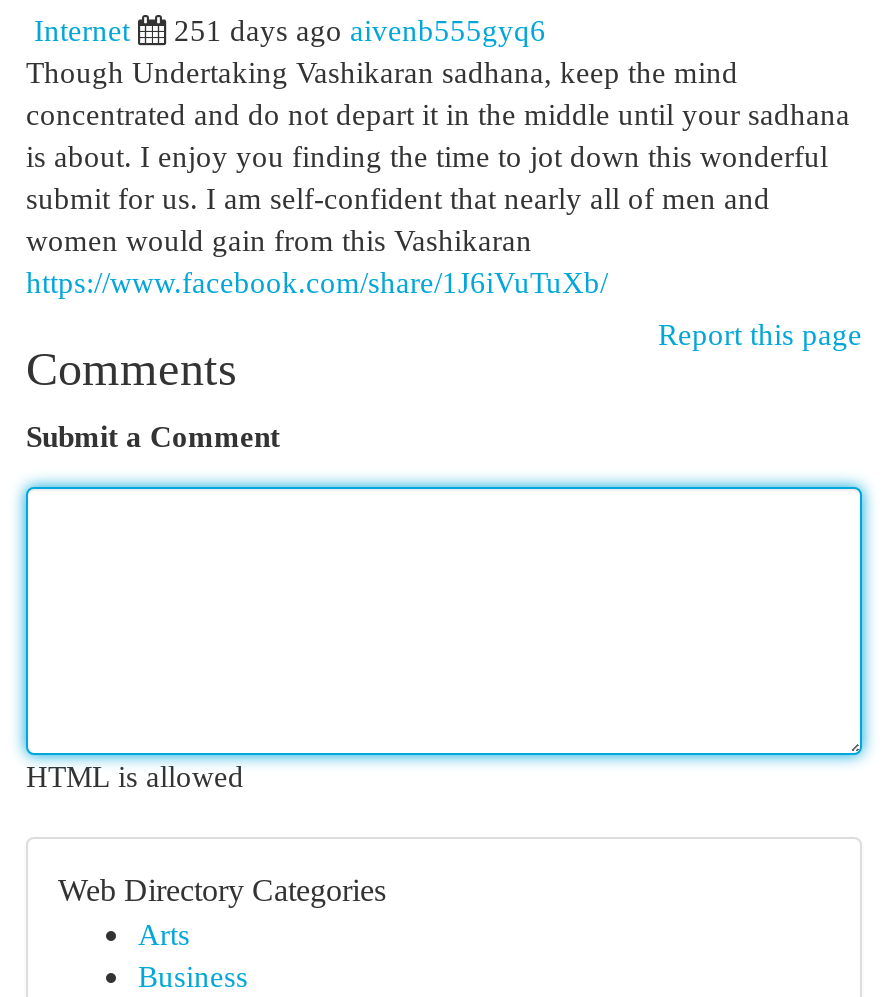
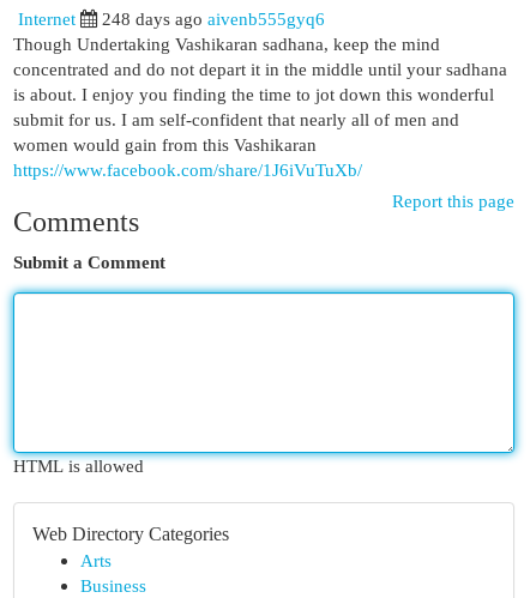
- 251 days ago aivenb555gyq6
+ 248 days ago aivenb555gyq6
